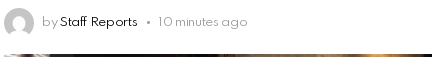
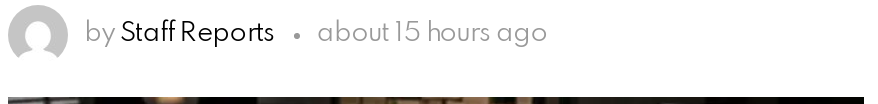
- 10 minutes ago
+ about 15 hours ago
